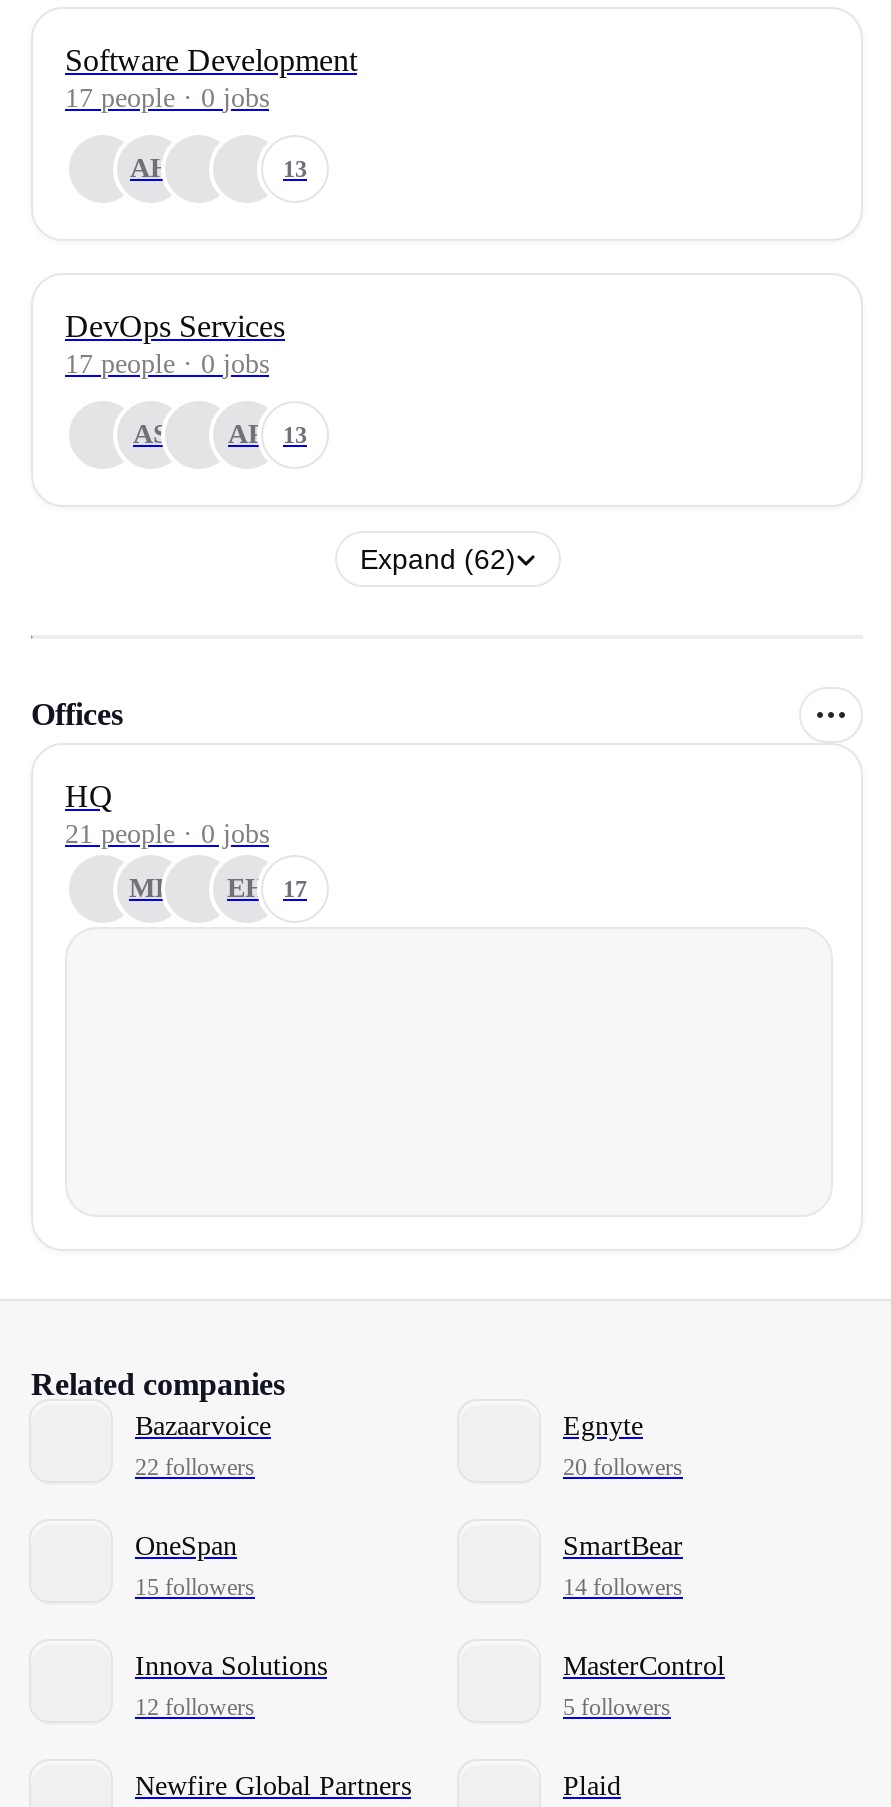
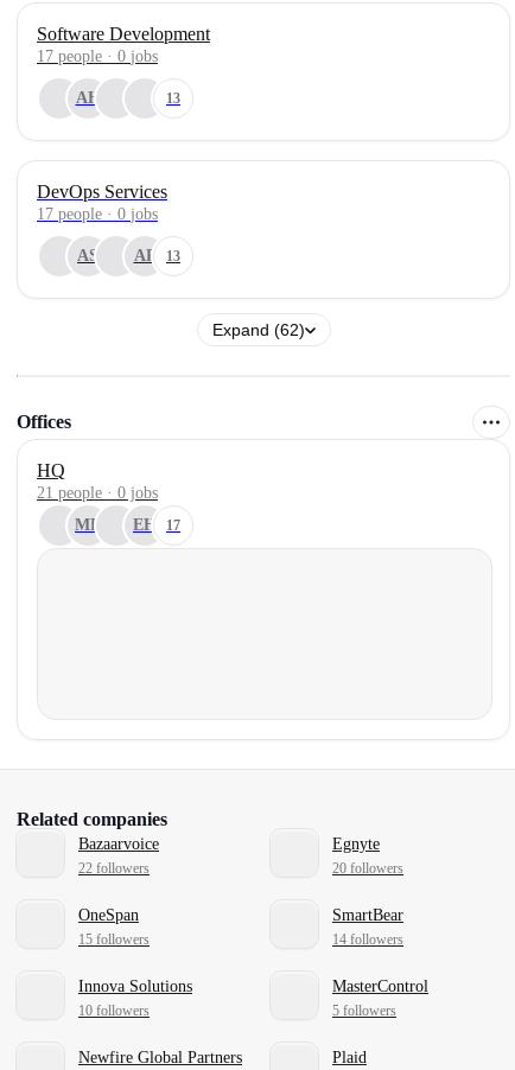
- 12 followers
+ 10 followers
